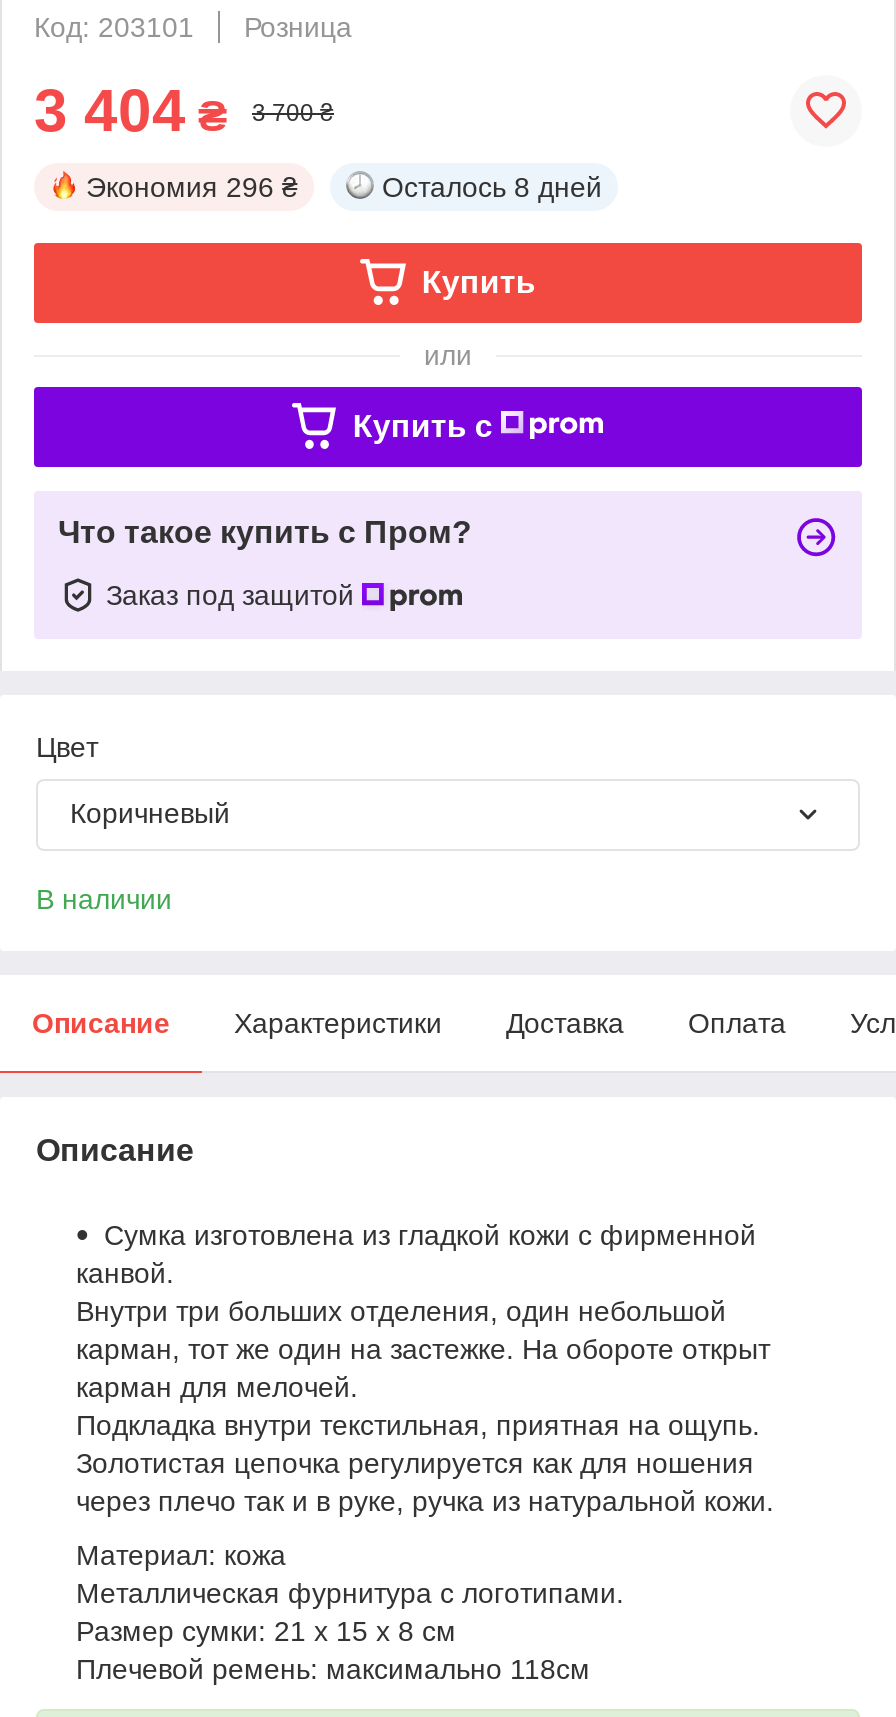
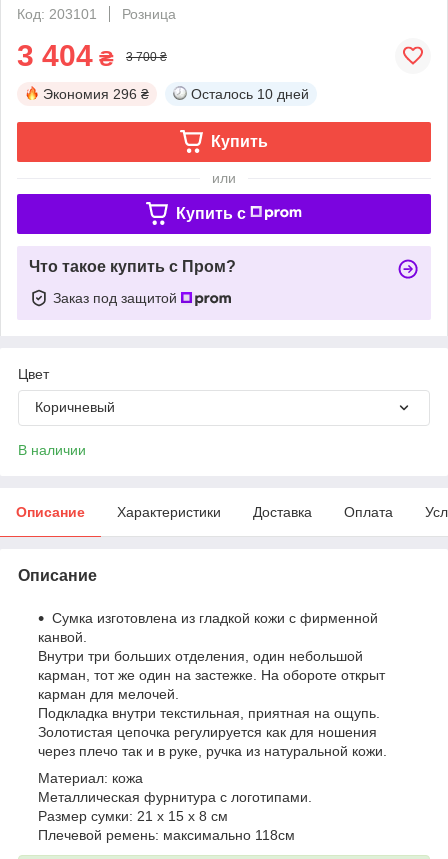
- Осталось 8 дней
+ Осталось 10 дней
